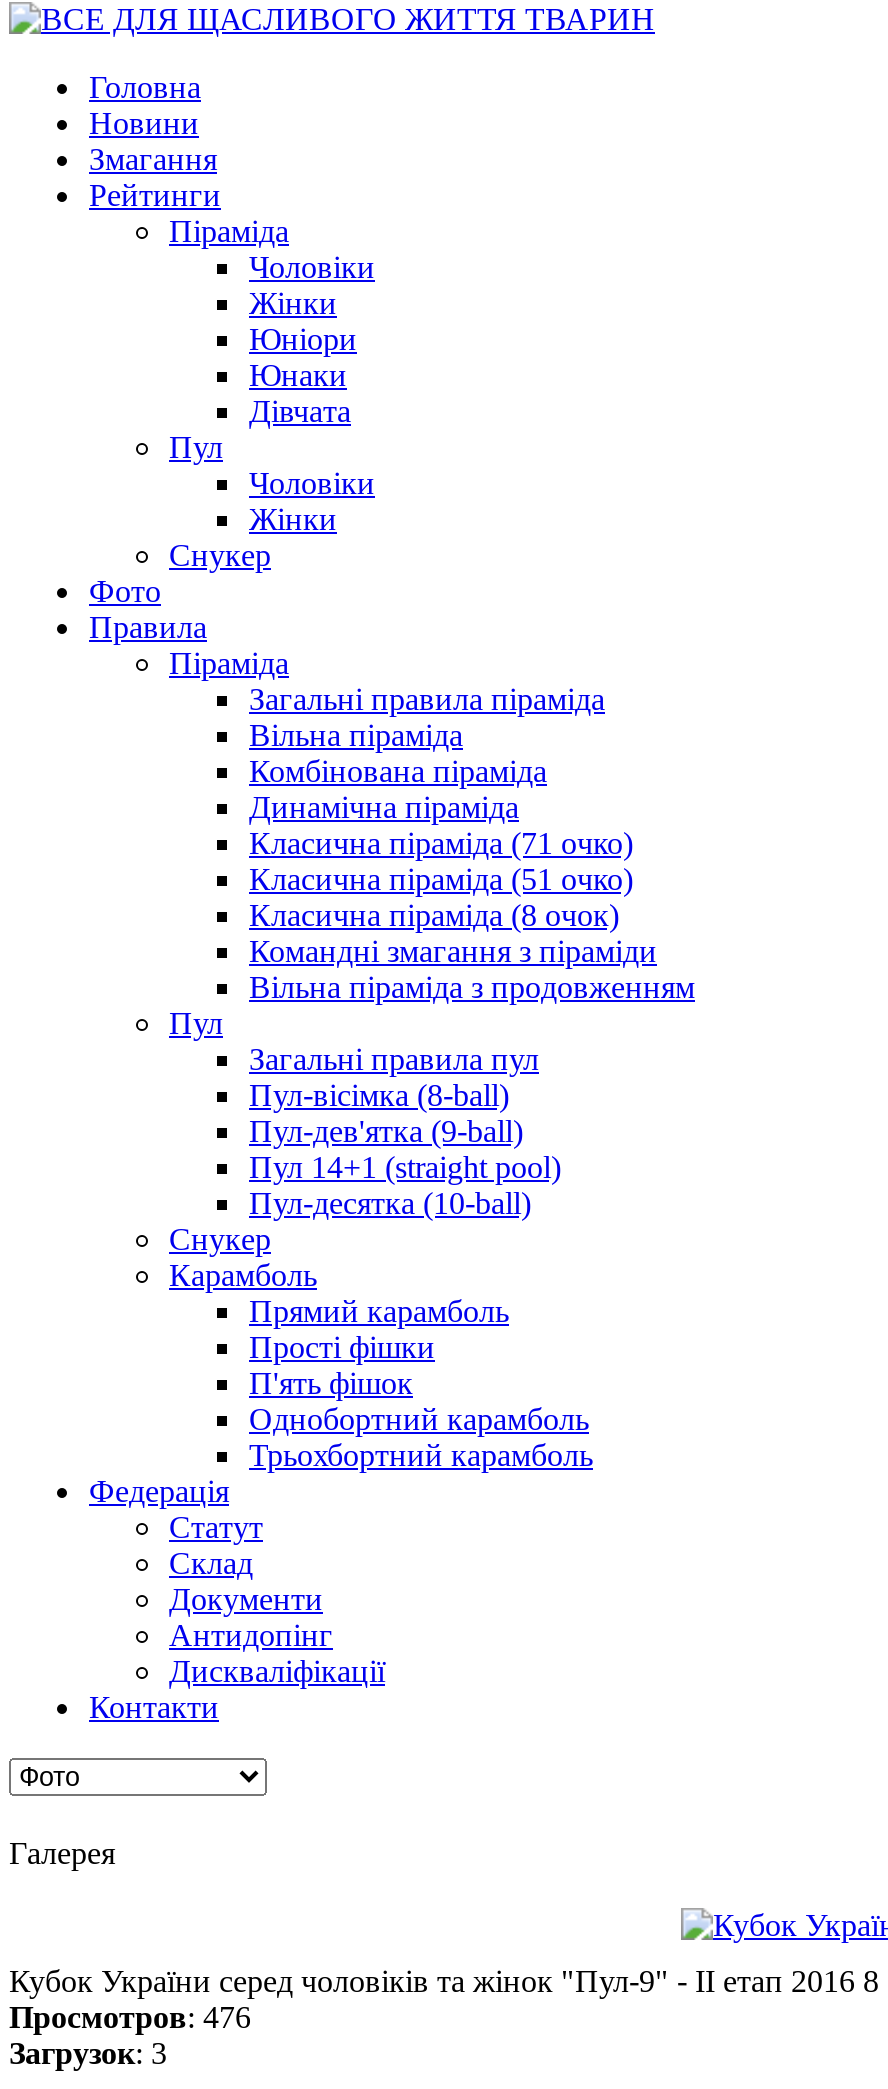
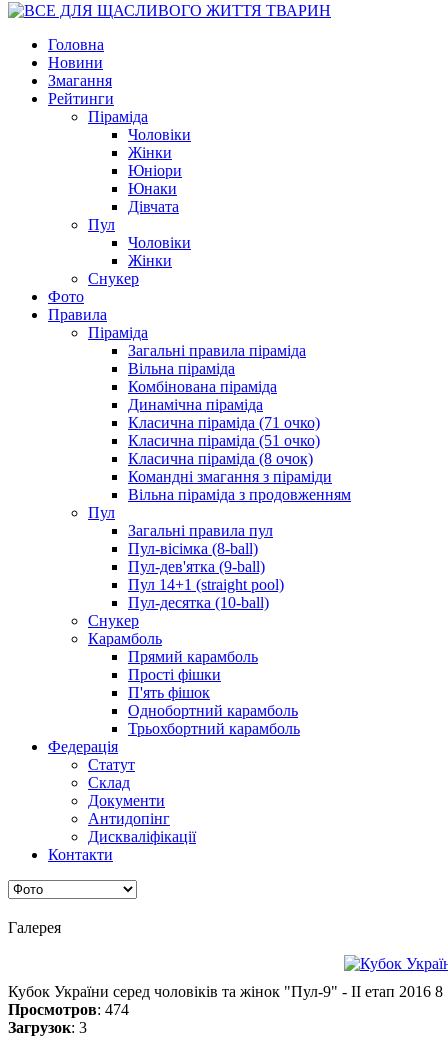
- Просмотров: 476
+ Просмотров: 474
